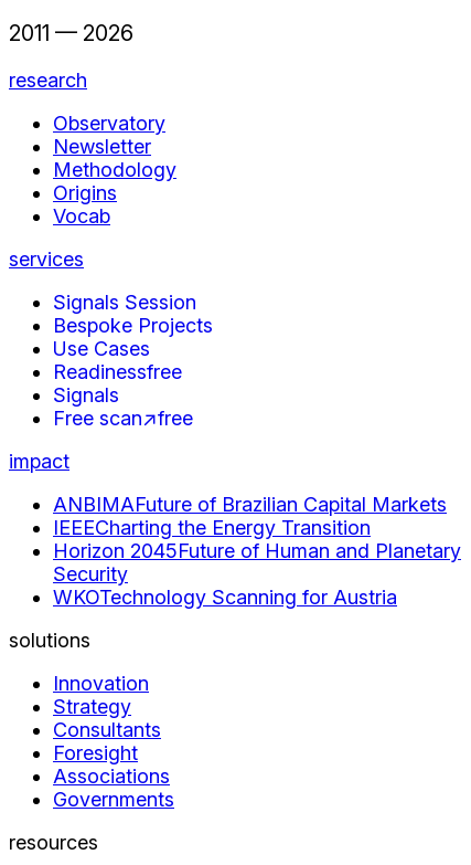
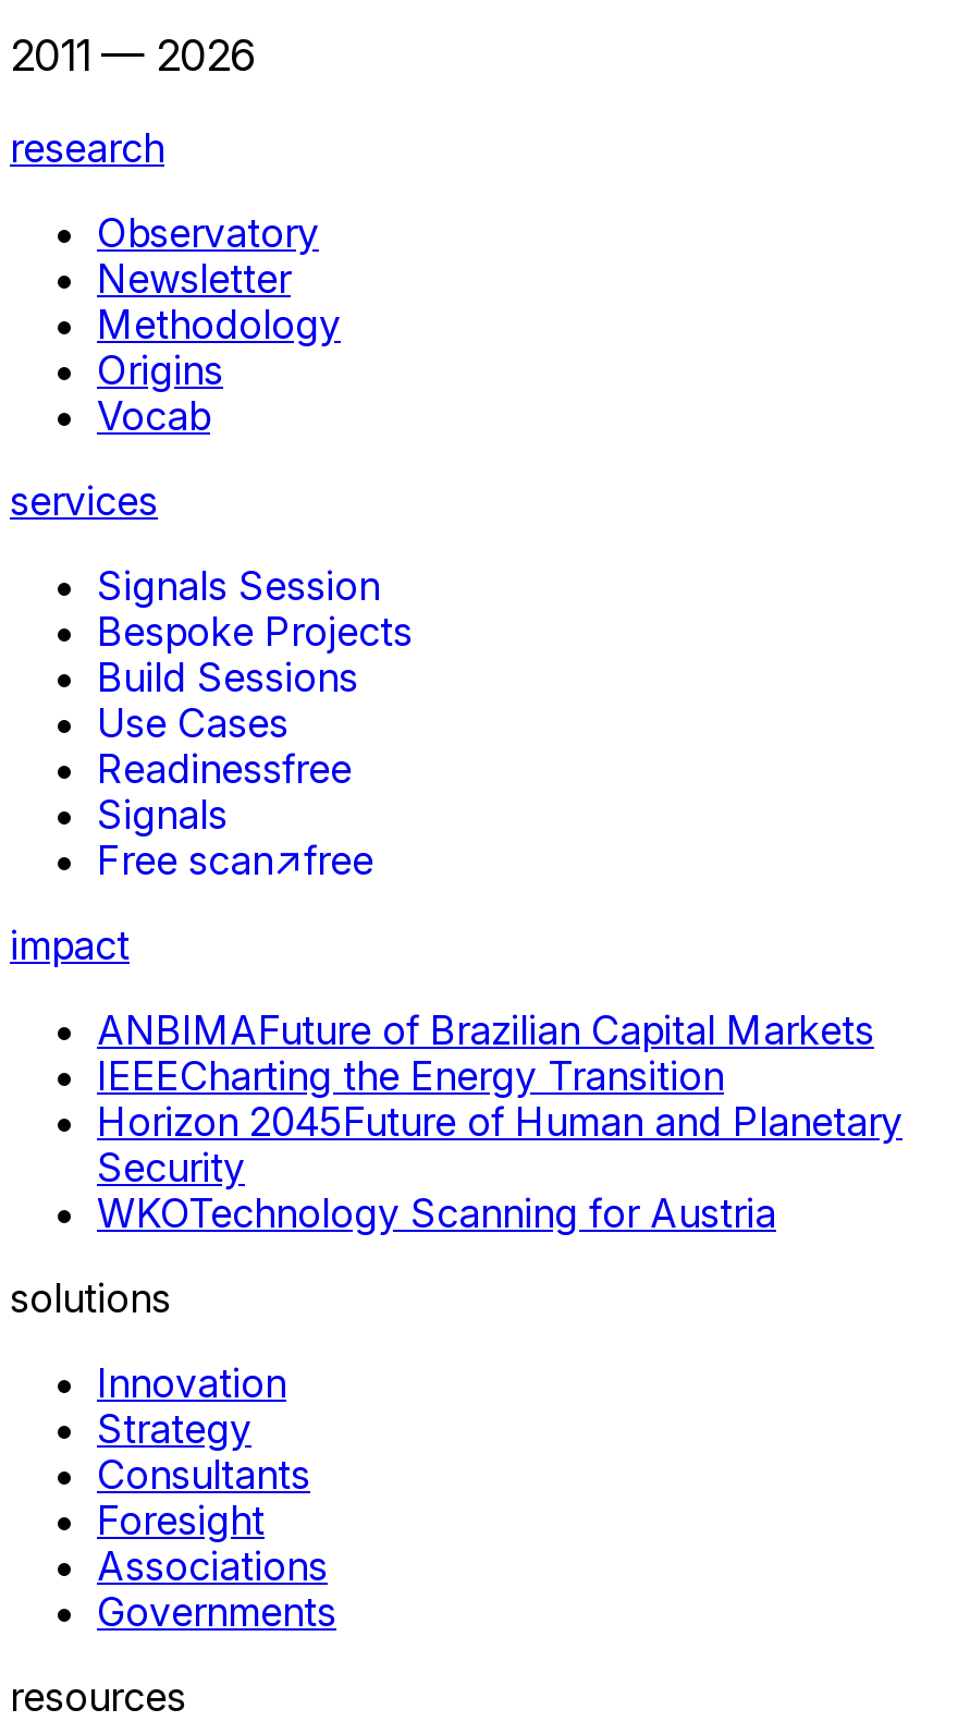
+ Build Sessions
